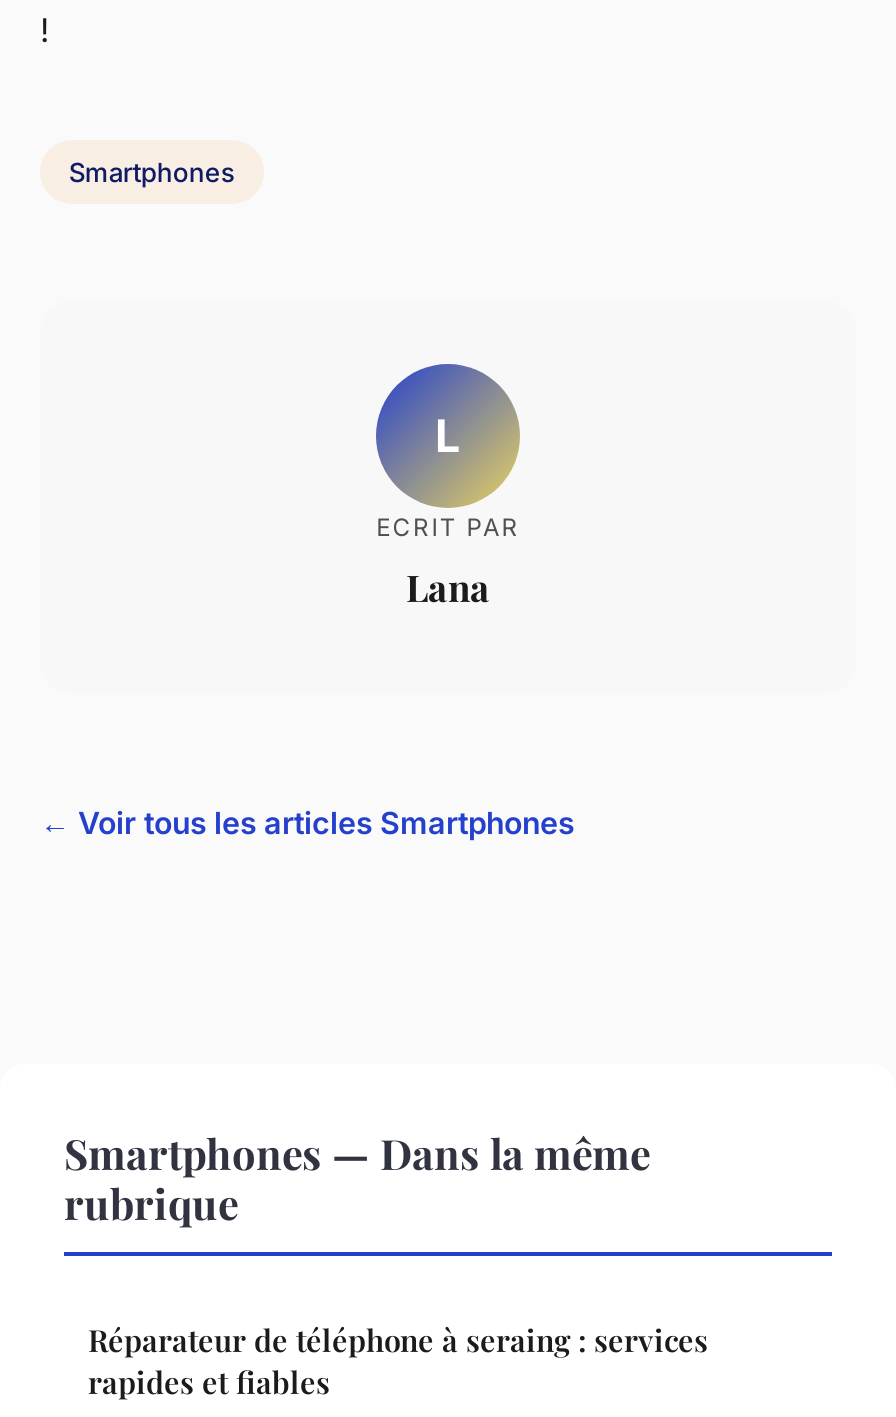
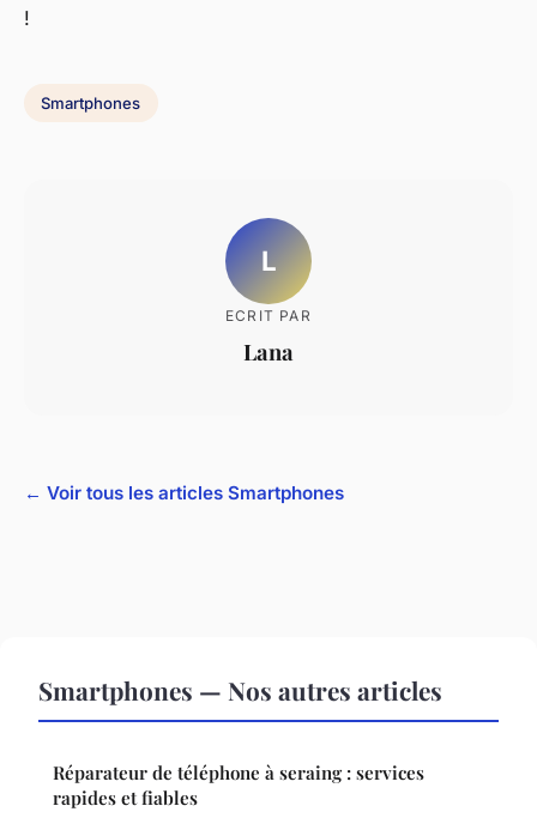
- Smartphones — Dans la même
- rubrique
+ Smartphones — Nos autres articles
